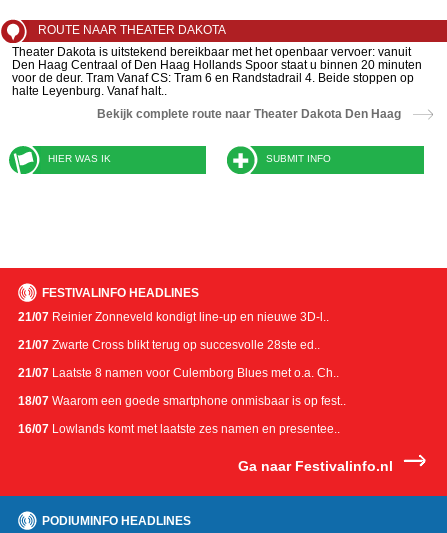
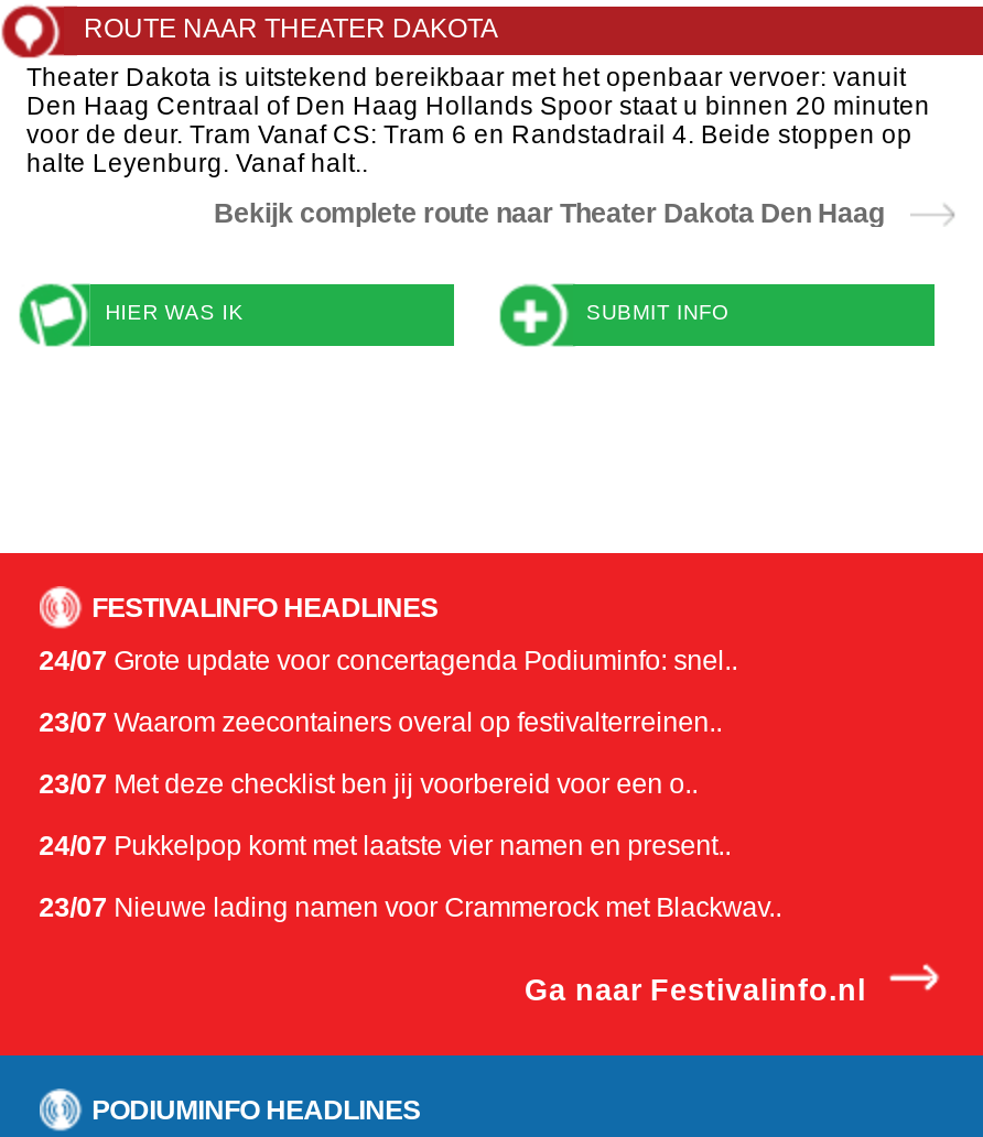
- 21/07 Reinier Zonneveld kondigt line-up en nieuwe 3D-l..
+ 24/07 Grote update voor concertagenda Podiuminfo: snel..

- 21/07 Zwarte Cross blikt terug op succesvolle 28ste ed..
+ 23/07 Waarom zeecontainers overal op festivalterreinen..

- 21/07 Laatste 8 namen voor Culemborg Blues met o.a. Ch..
+ 23/07 Met deze checklist ben jij voorbereid voor een o..

- 18/07 Waarom een goede smartphone onmisbaar is op fest..
+ 24/07 Pukkelpop komt met laatste vier namen en present..

- 16/07 Lowlands komt met laatste zes namen en presentee..
+ 23/07 Nieuwe lading namen voor Crammerock met Blackwav..
